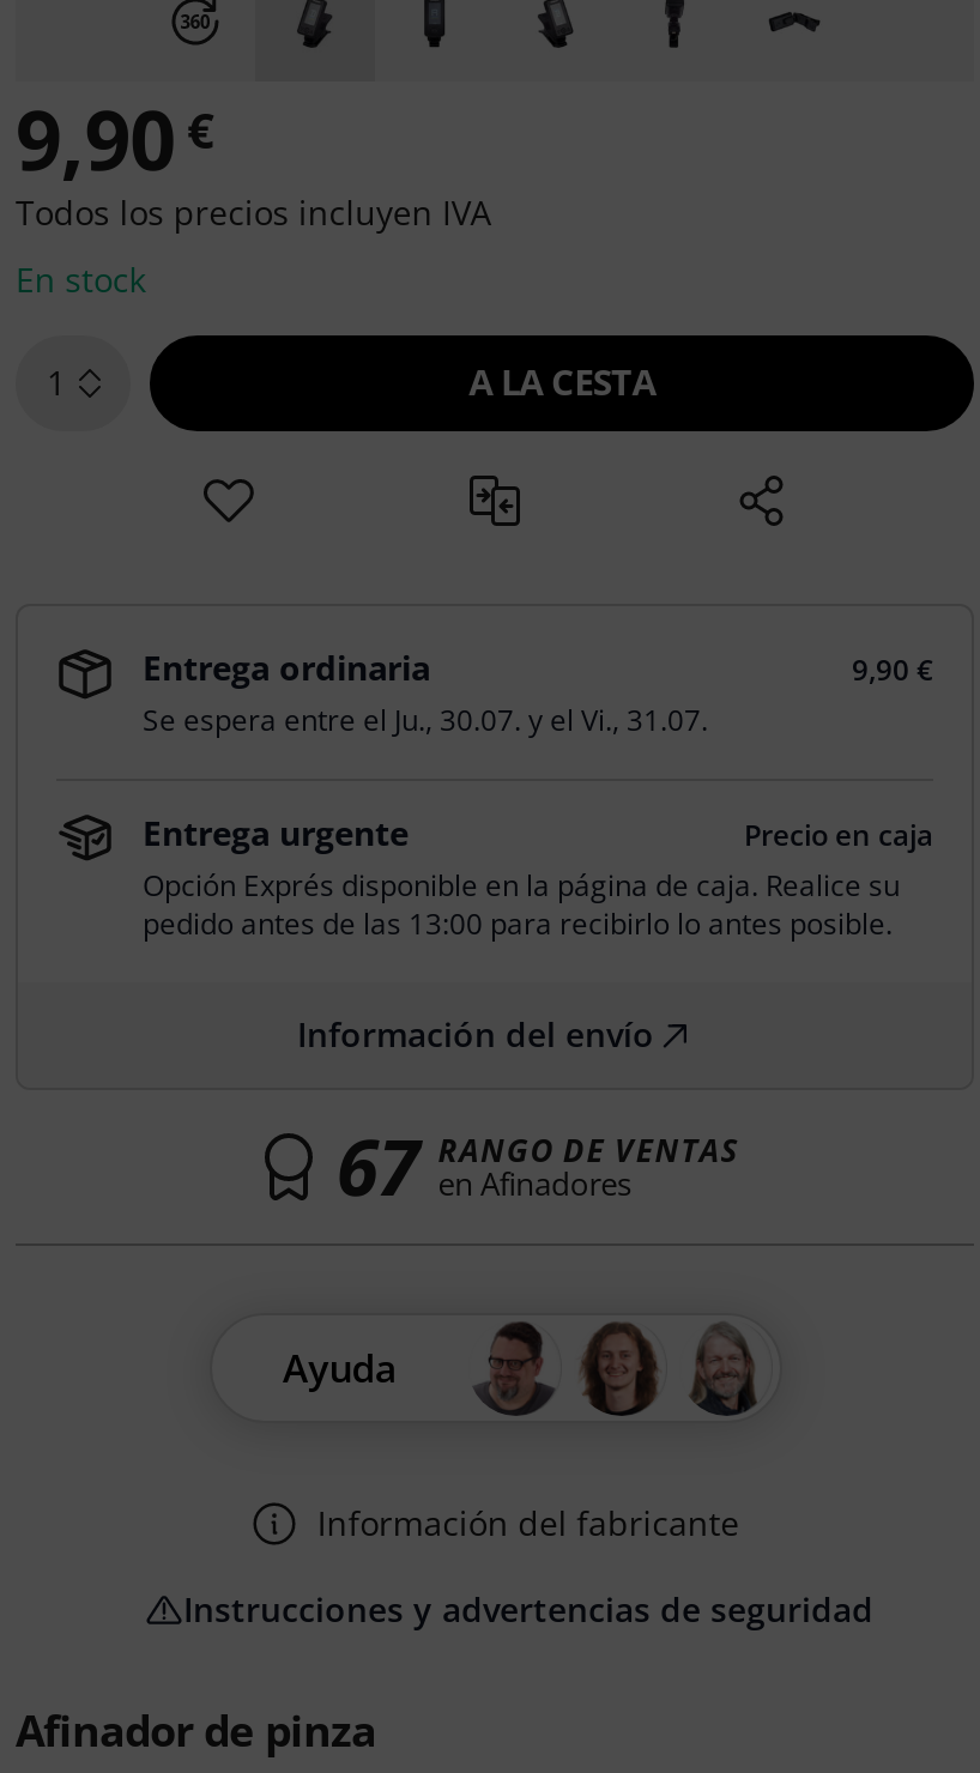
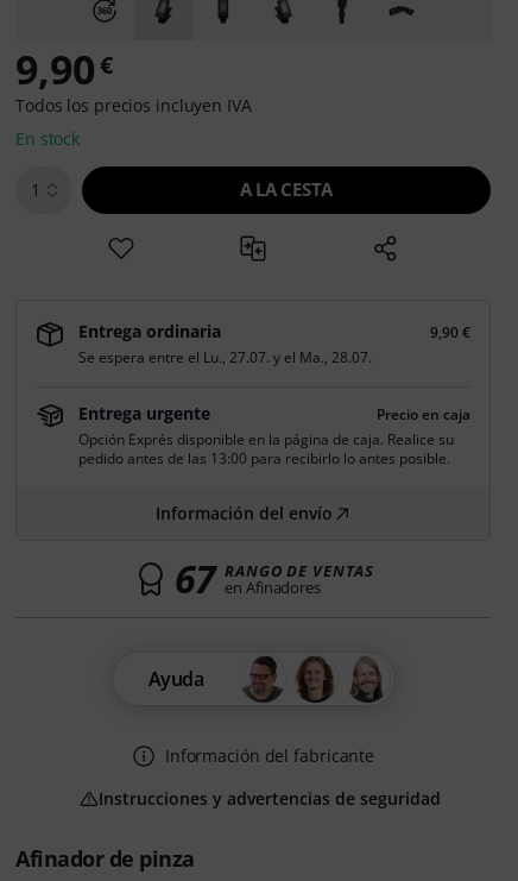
- Se espera entre el Ju., 30.07. y el Vi., 31.07.
+ Se espera entre el Lu., 27.07. y el Ma., 28.07.
